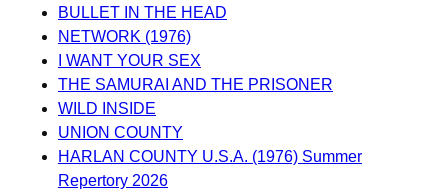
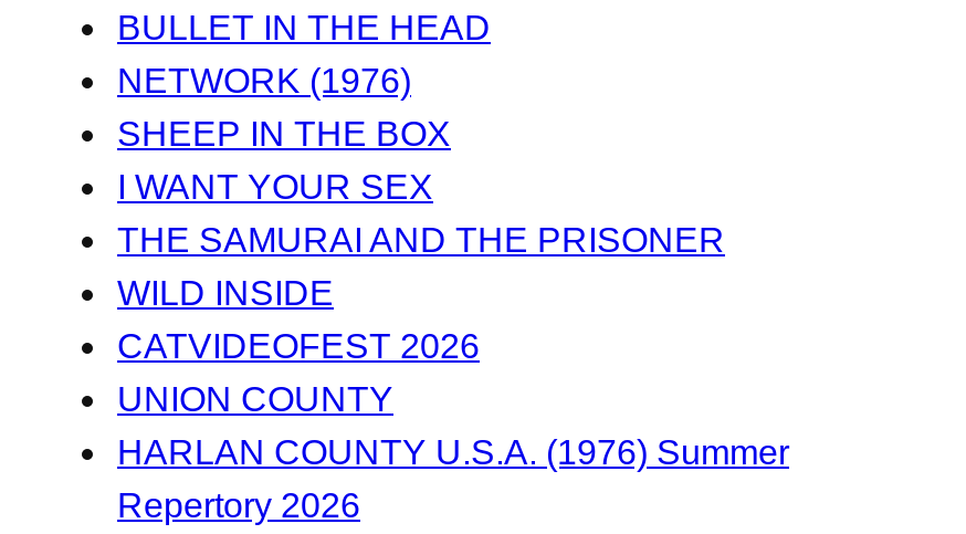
+ SHEEP IN THE BOX

+ CATVIDEOFEST 2026
